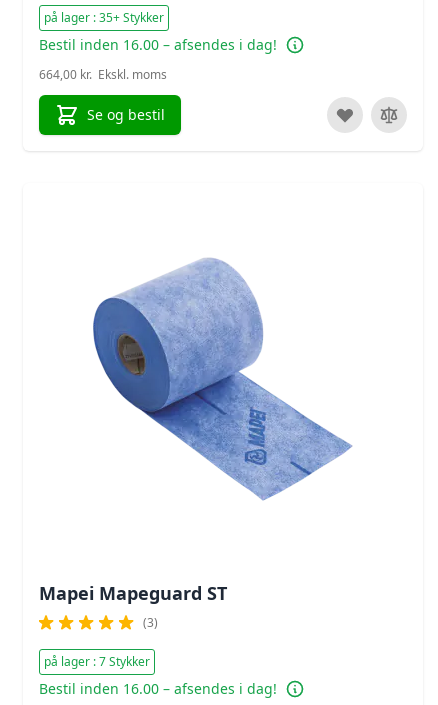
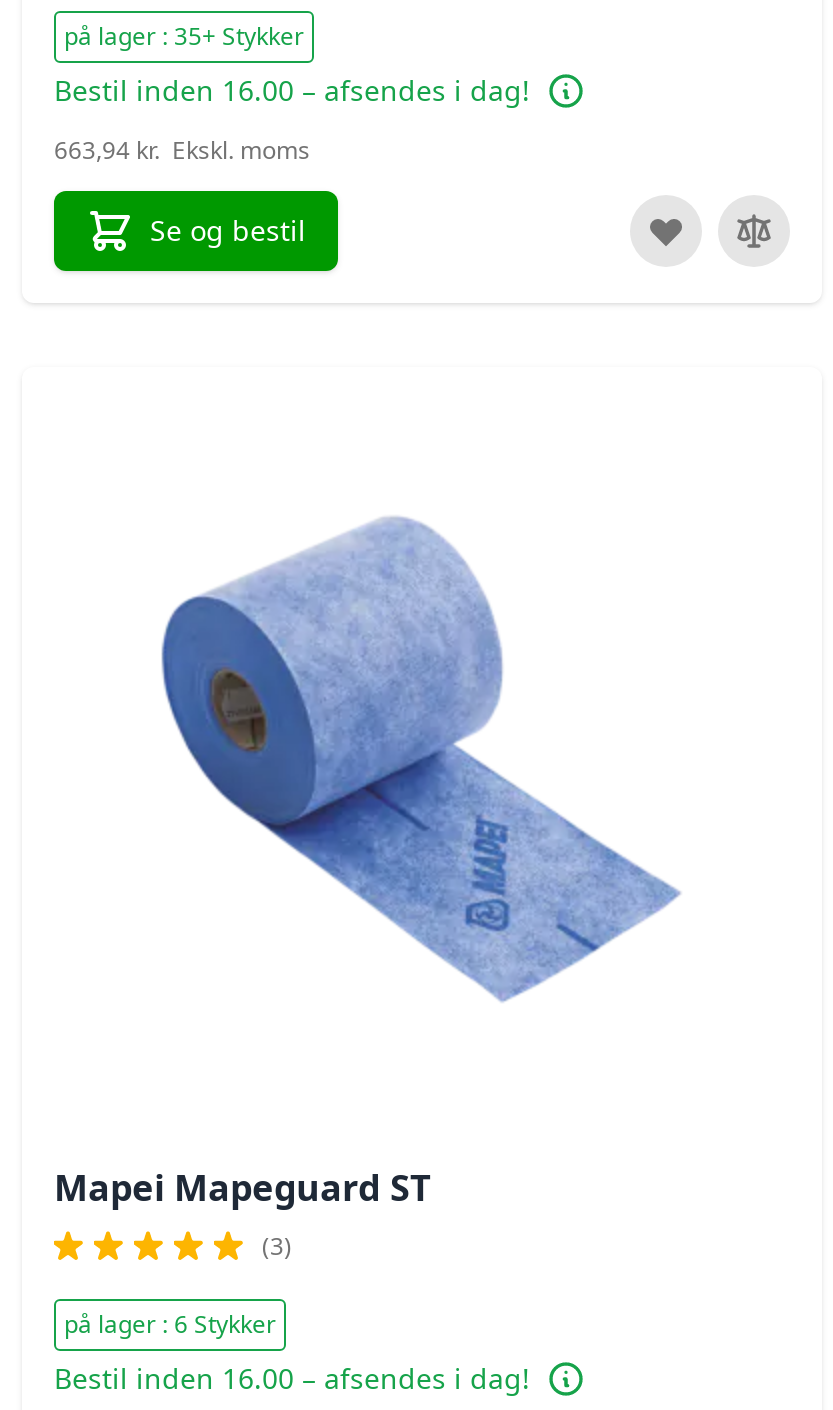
- 664,00 kr.
+ 663,94 kr.

- på lager : 7 Stykker
+ på lager : 6 Stykker
